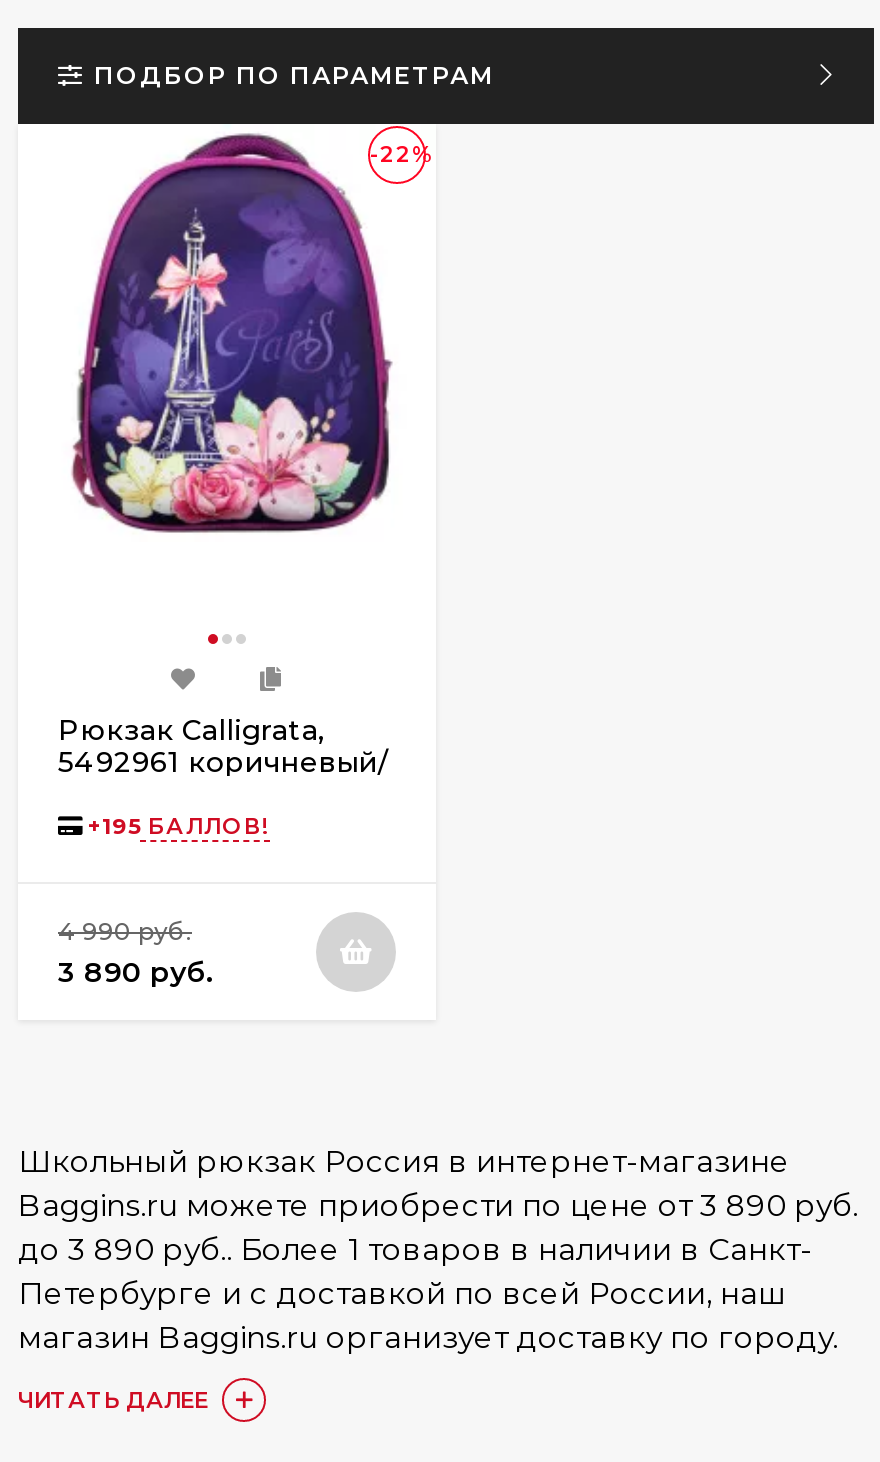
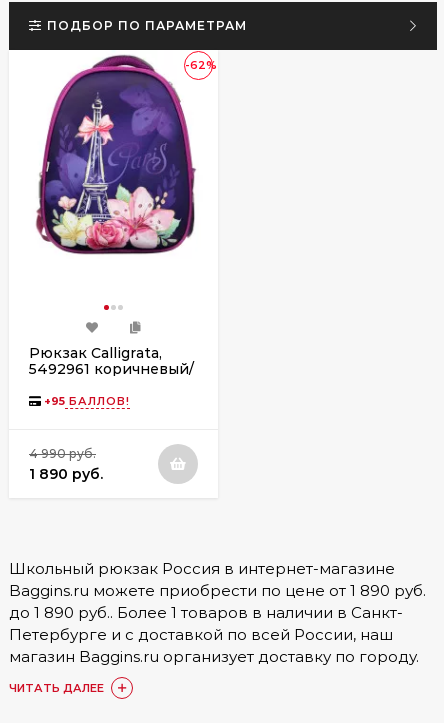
- -22%
+ -62%

- +195 БАЛЛОВ!
+ +95 БАЛЛОВ!

- 3 890 руб.
+ 1 890 руб.

- Baggins.ru можете приобрести по цене от 3 890 руб.
+ Baggins.ru можете приобрести по цене от 1 890 руб.

- до 3 890 руб.. Более 1 товаров в наличии в Санкт-
+ до 1 890 руб.. Более 1 товаров в наличии в Санкт-
